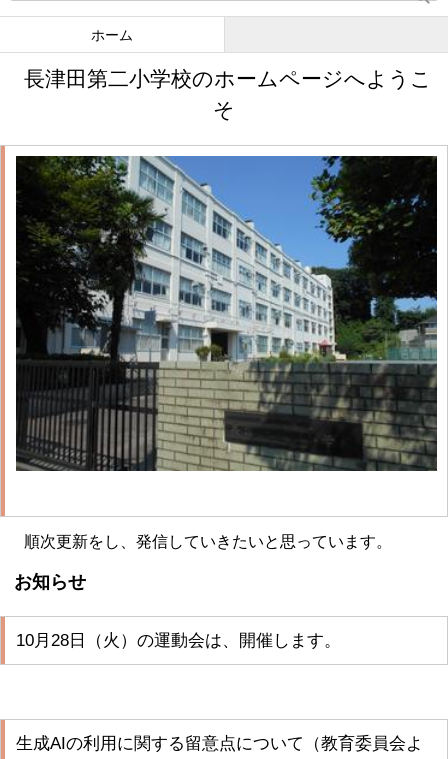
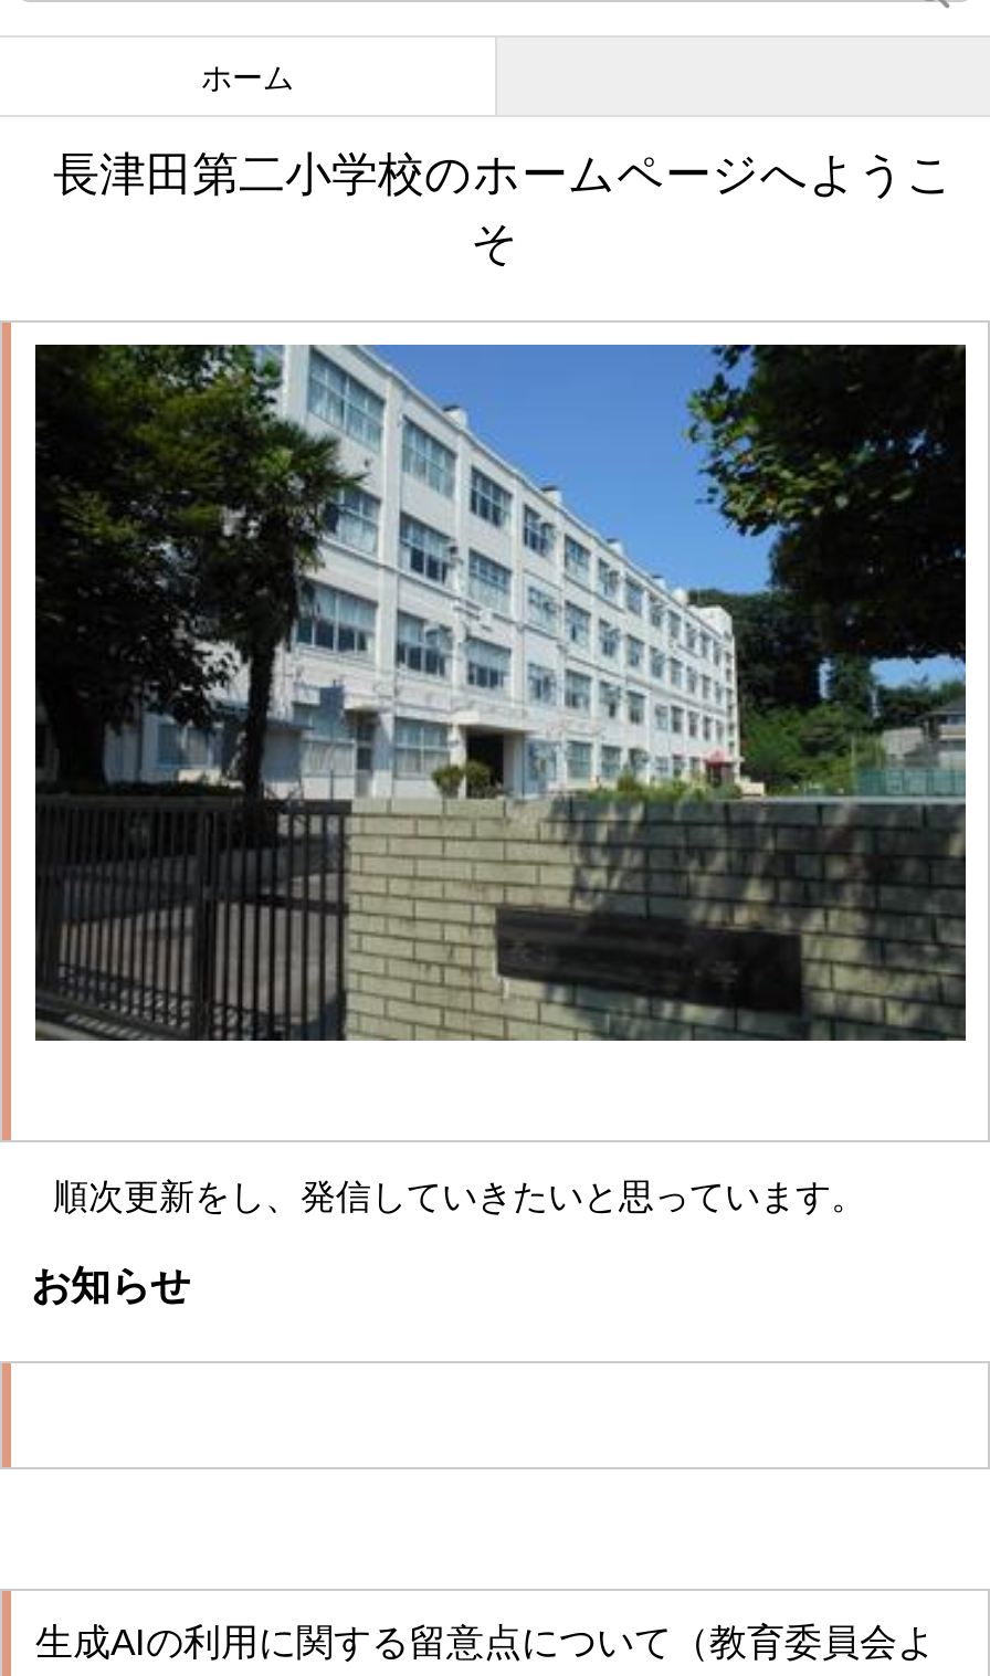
- 10月28日（火）の運動会は、開催します。
